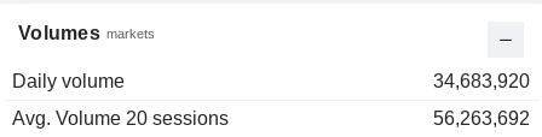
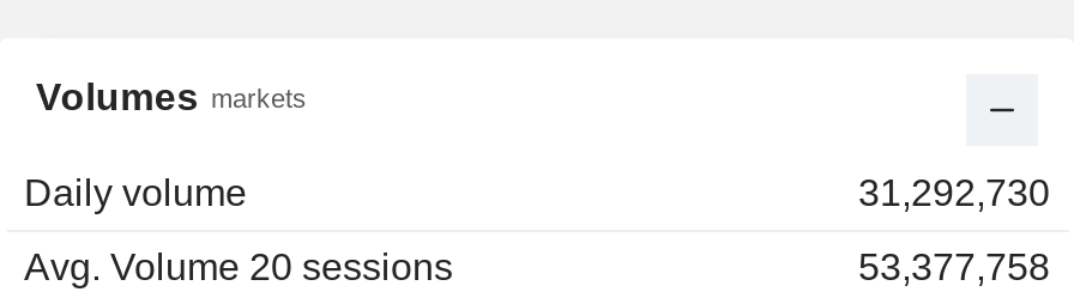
- 34,683,920
+ 31,292,730

- 56,263,692
+ 53,377,758
